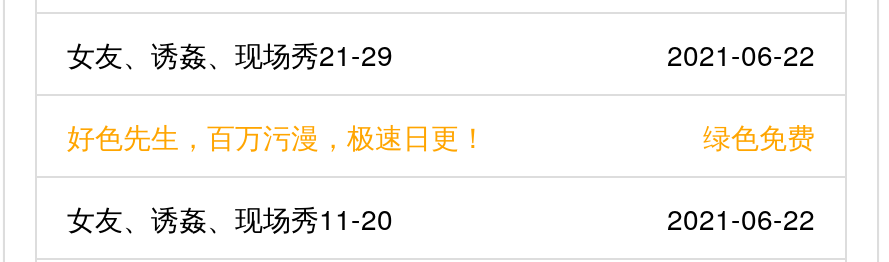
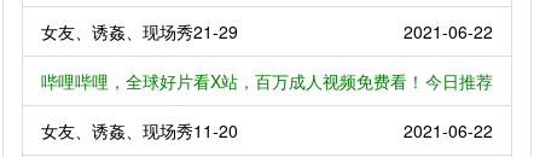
- 绿色免费
- 好色先生，百万污漫，极速日更！
+ 今日推荐
+ 哔哩哔哩，全球好片看X站，百万成人视频免费看！
